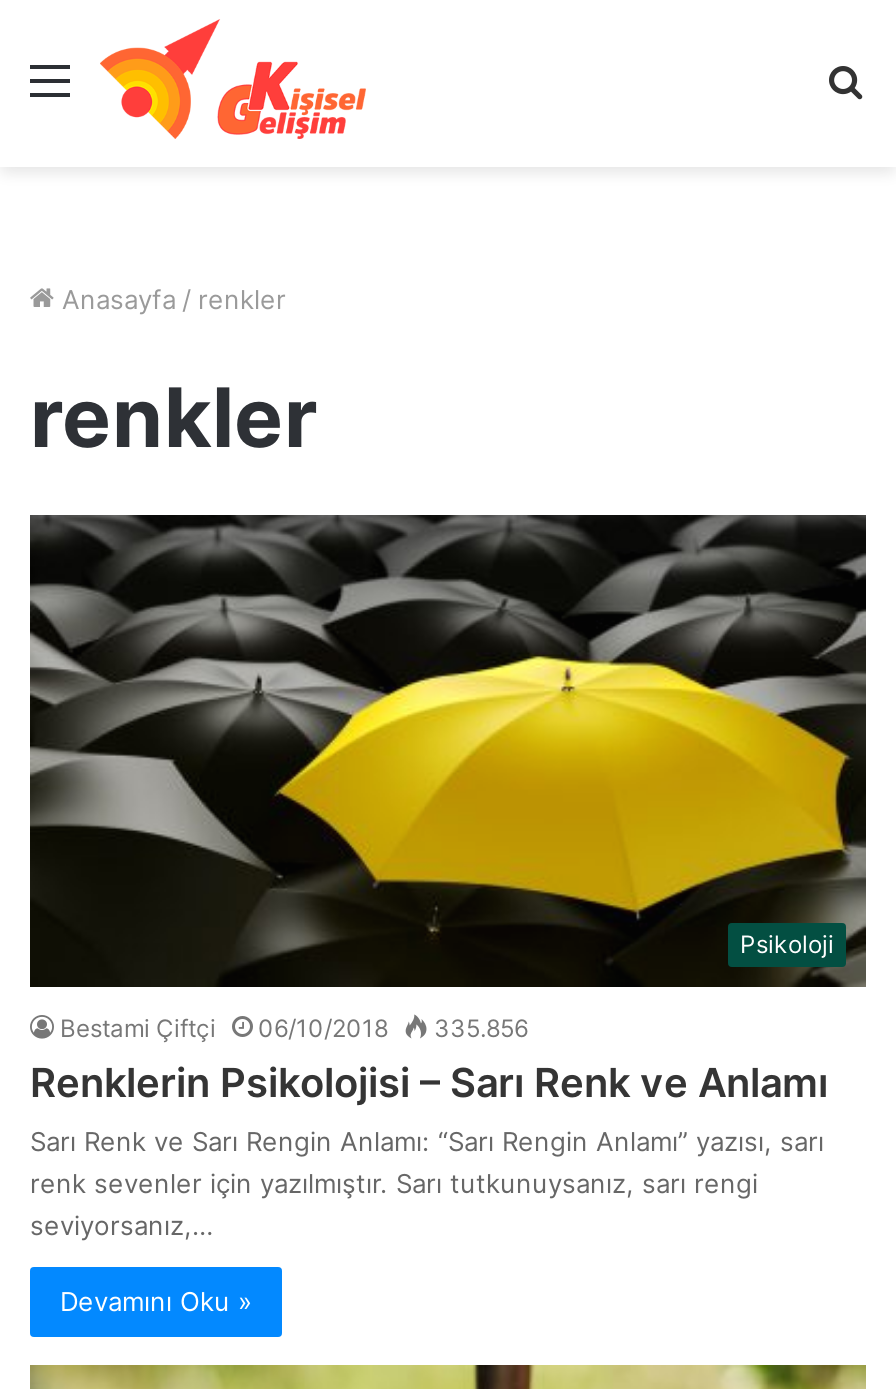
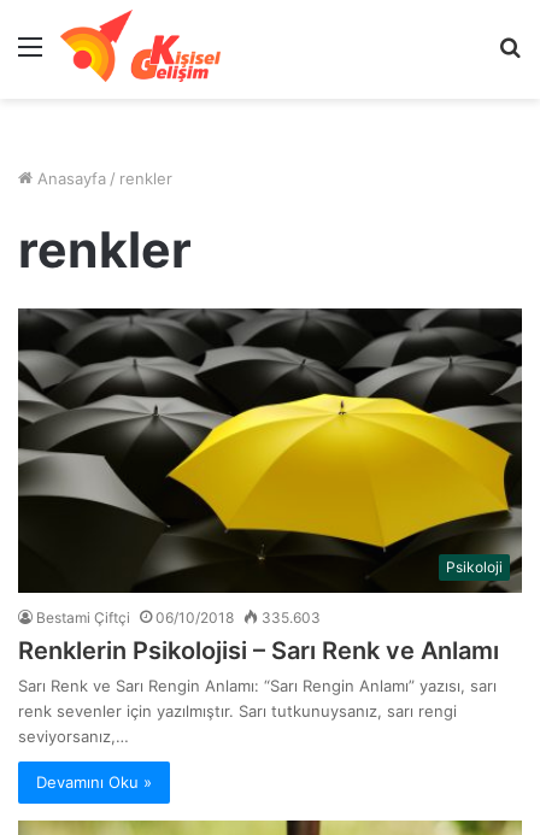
- Bestami Çiftçi 06/10/2018 335.856
+ Bestami Çiftçi 06/10/2018 335.603
